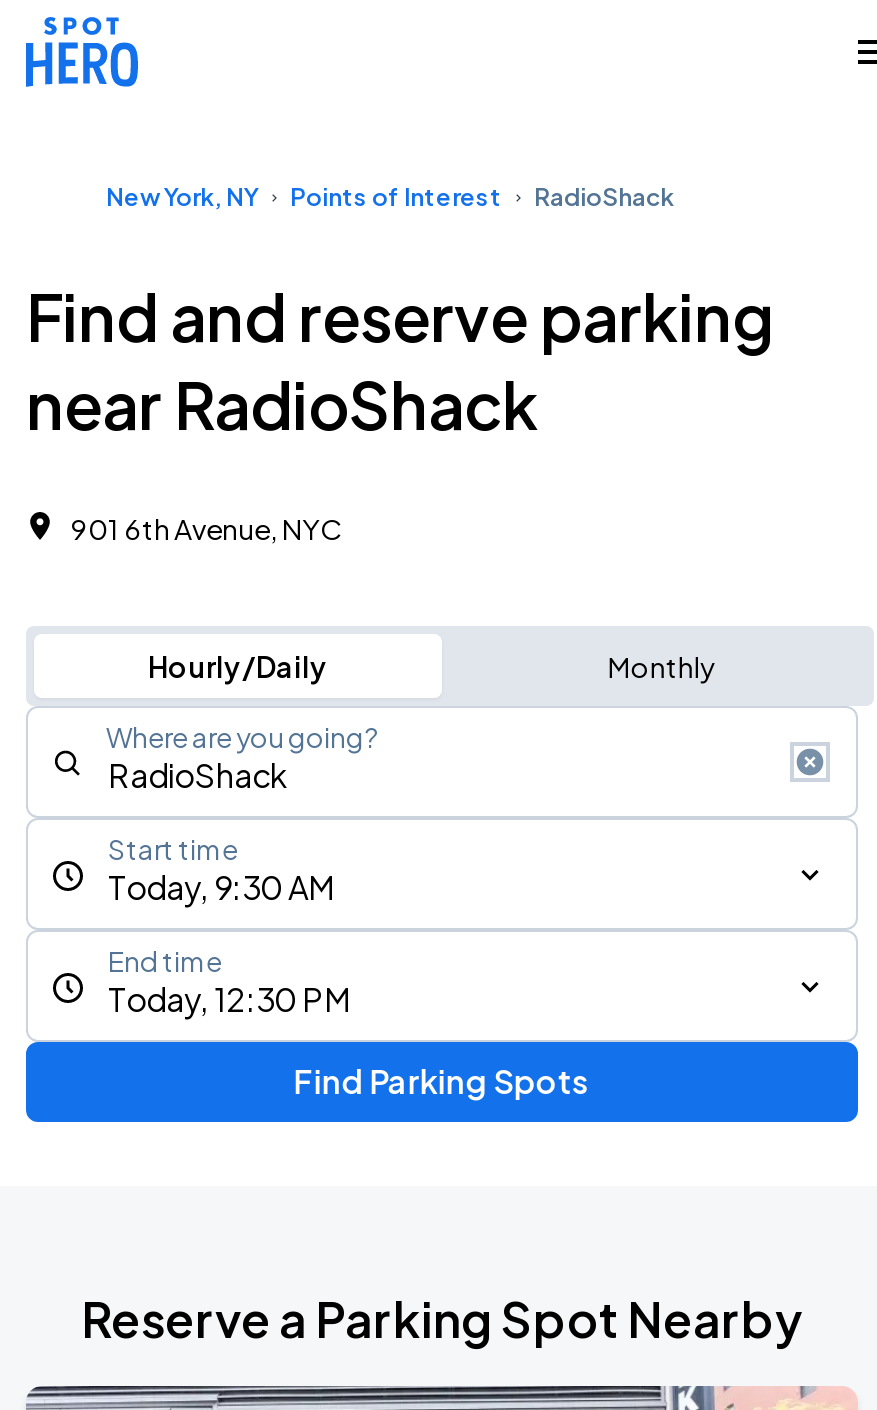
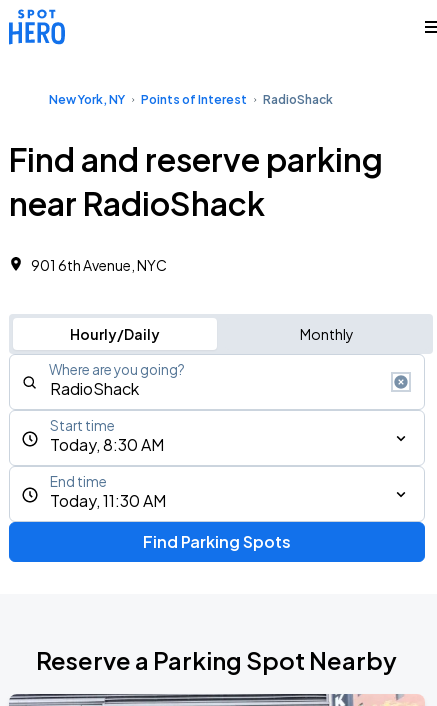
- Today, 9:30 AM
+ Today, 8:30 AM

- Today, 12:30 PM
+ Today, 11:30 AM
